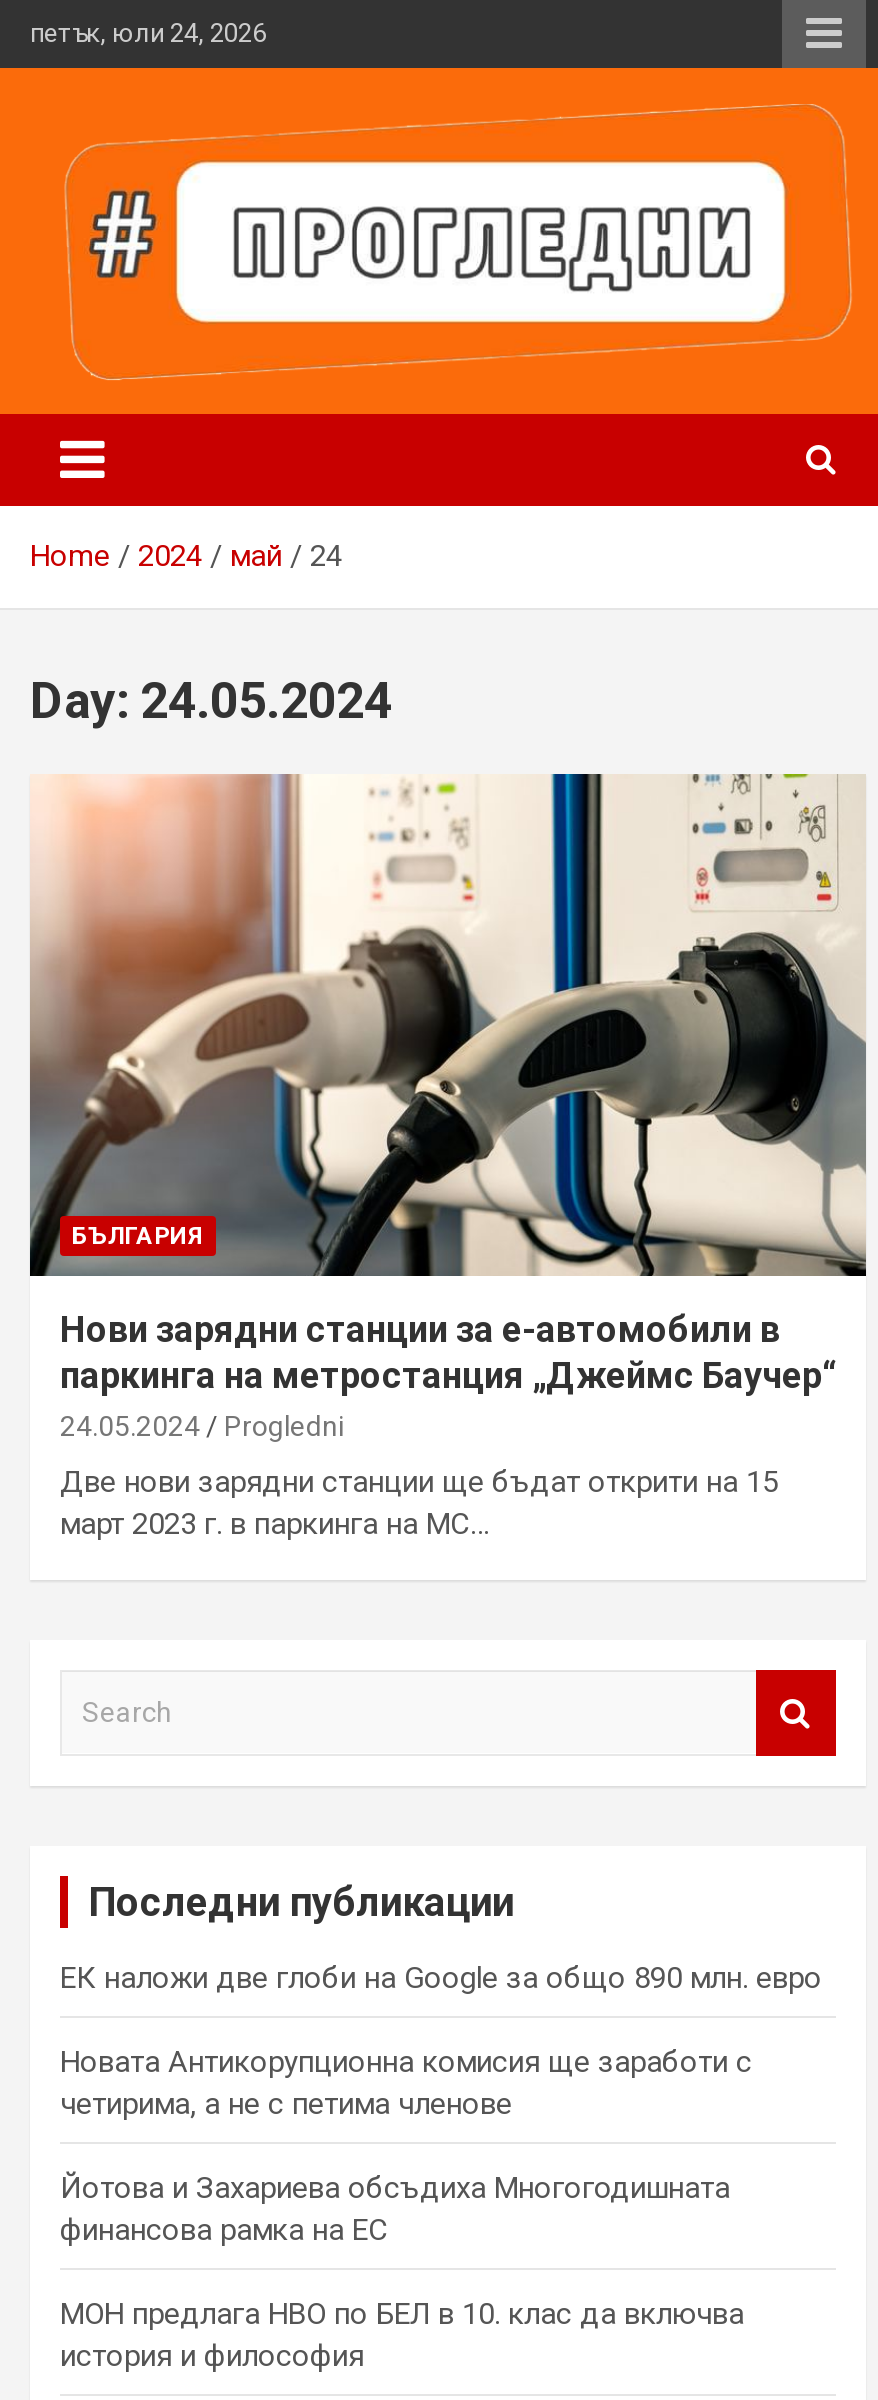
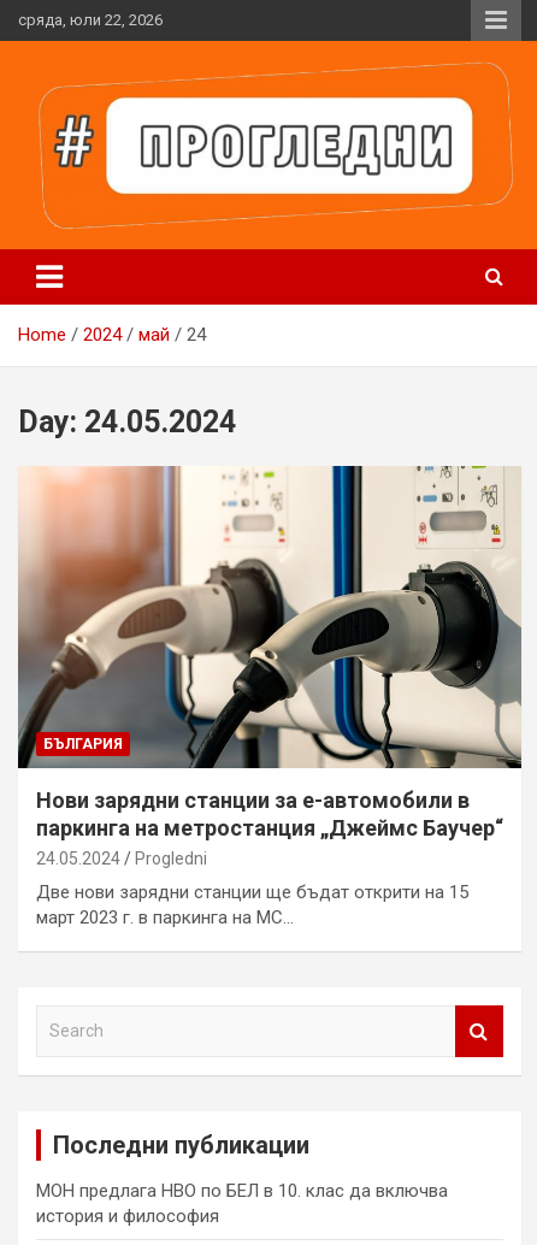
- петък, юли 24, 2026
+ сряда, юли 22, 2026

- ЕК наложи две глоби на Google за общо 890 млн. евро
- Новата Антикорупционна комисия ще заработи с
- четирима, а не с петима членове
- Йотова и Захариева обсъдиха Многогодишната
- финансова рамка на ЕС
